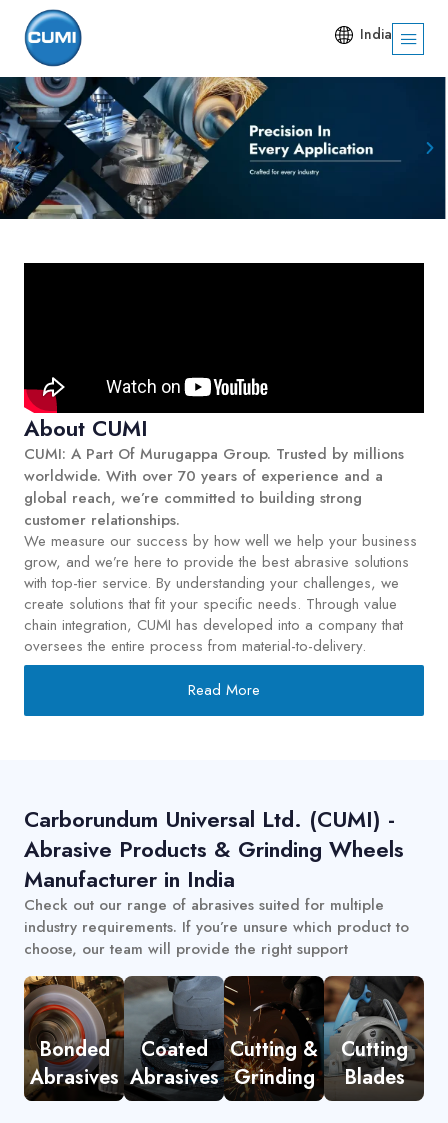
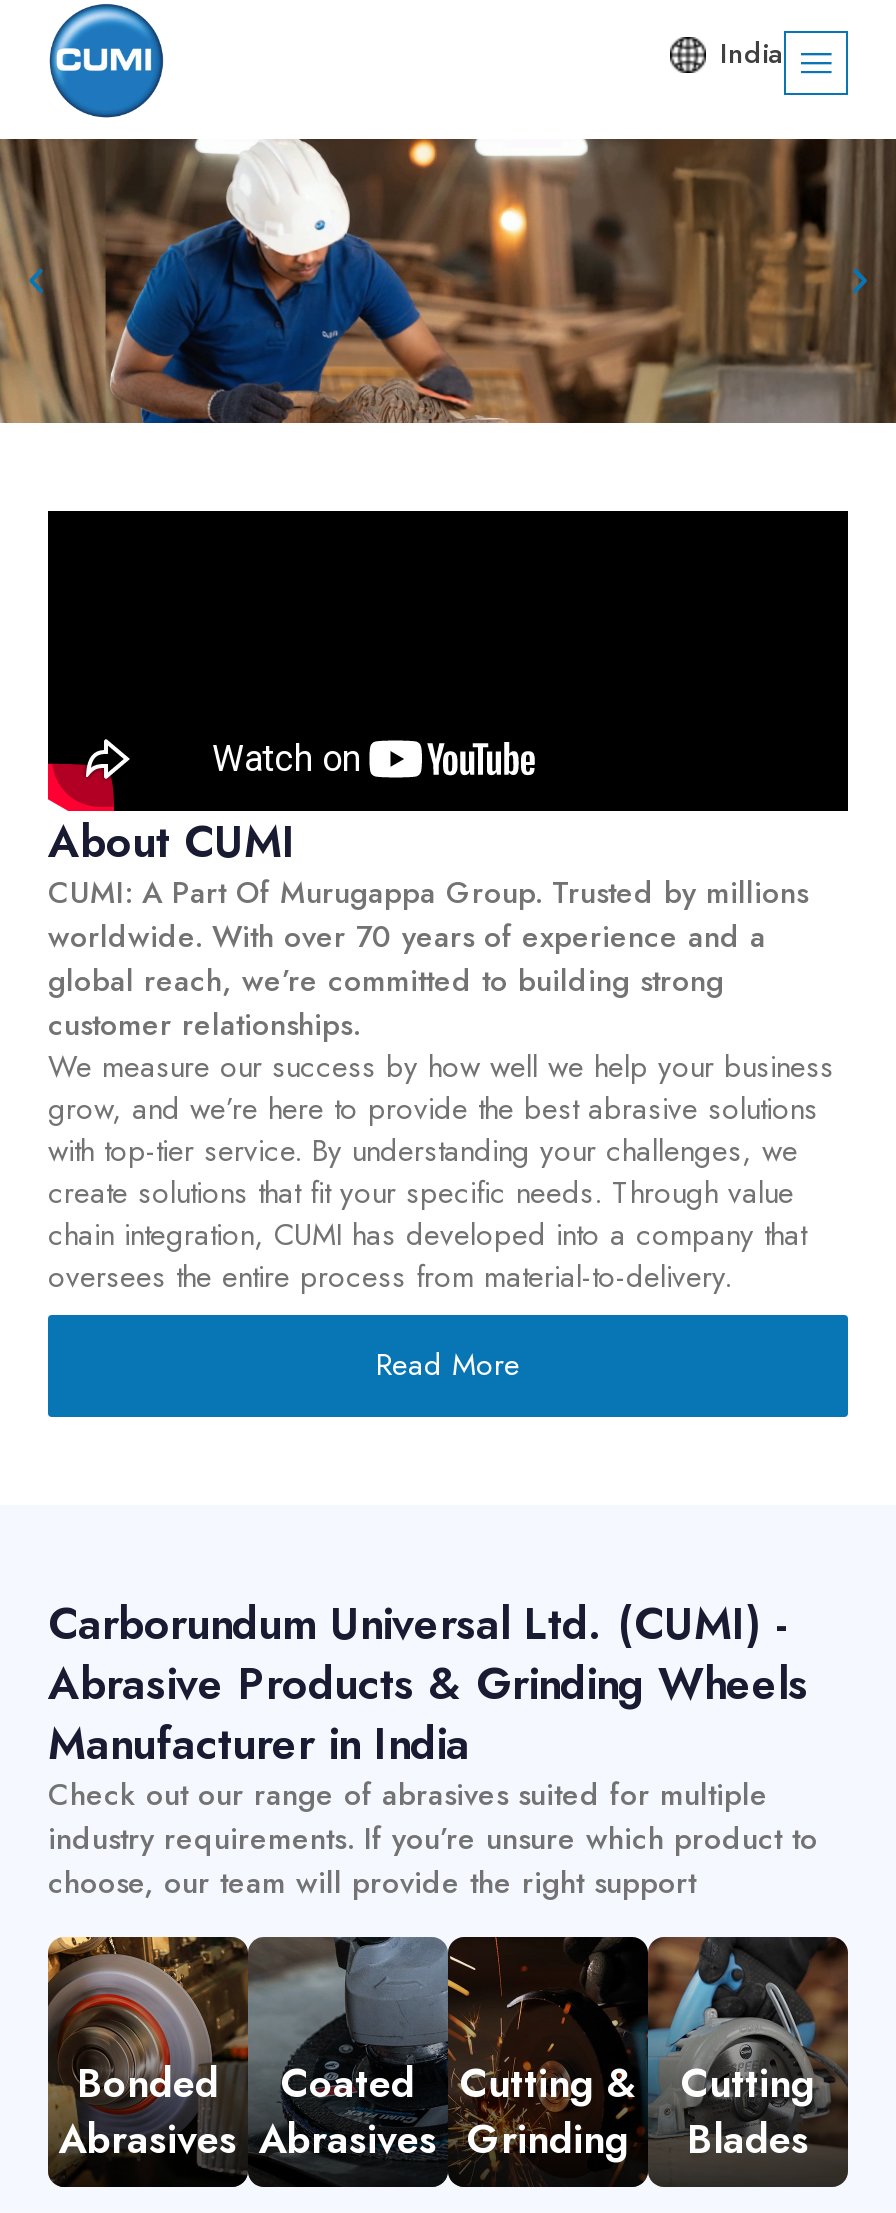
- [image]
+ [image]
